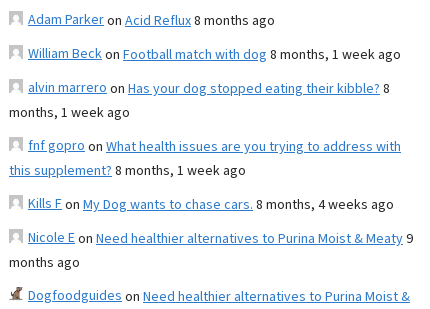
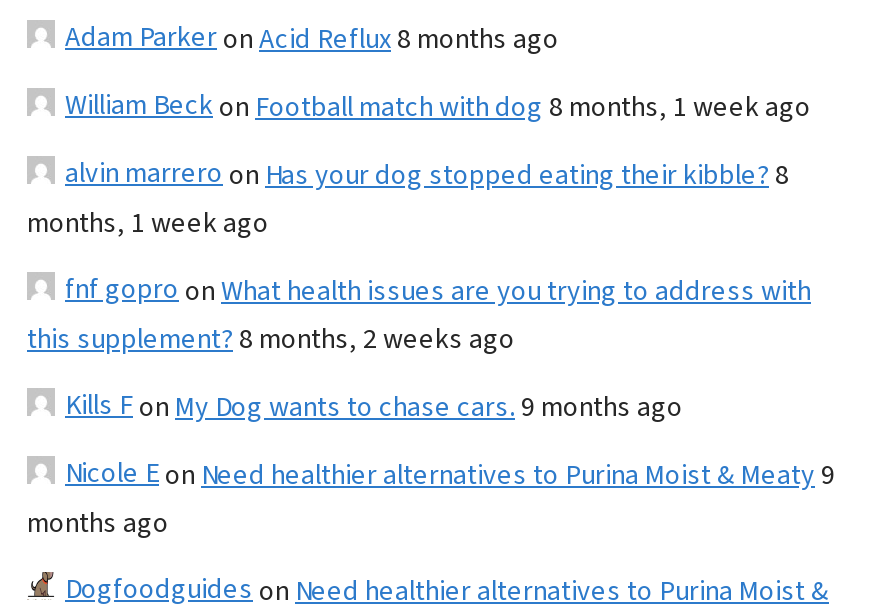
- this supplement? 8 months, 1 week ago
+ this supplement? 8 months, 2 weeks ago

- Kills Fon My Dog wants to chase cars. 8 months, 4 weeks ago
+ Kills Fon My Dog wants to chase cars. 9 months ago
